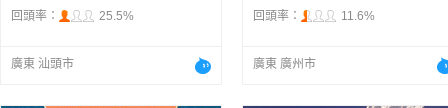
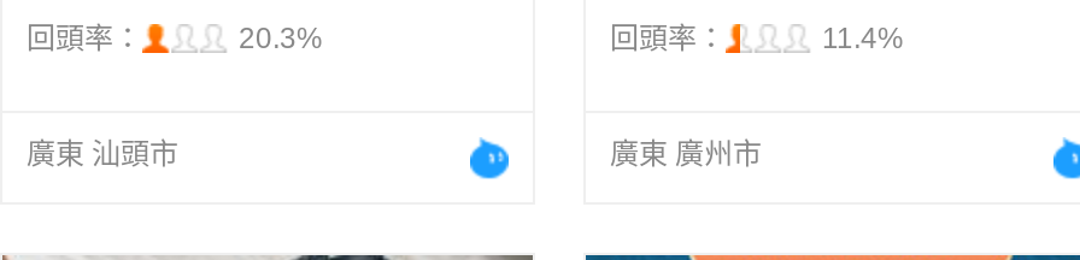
- 25.5%
+ 20.3%

- 11.6%
+ 11.4%
